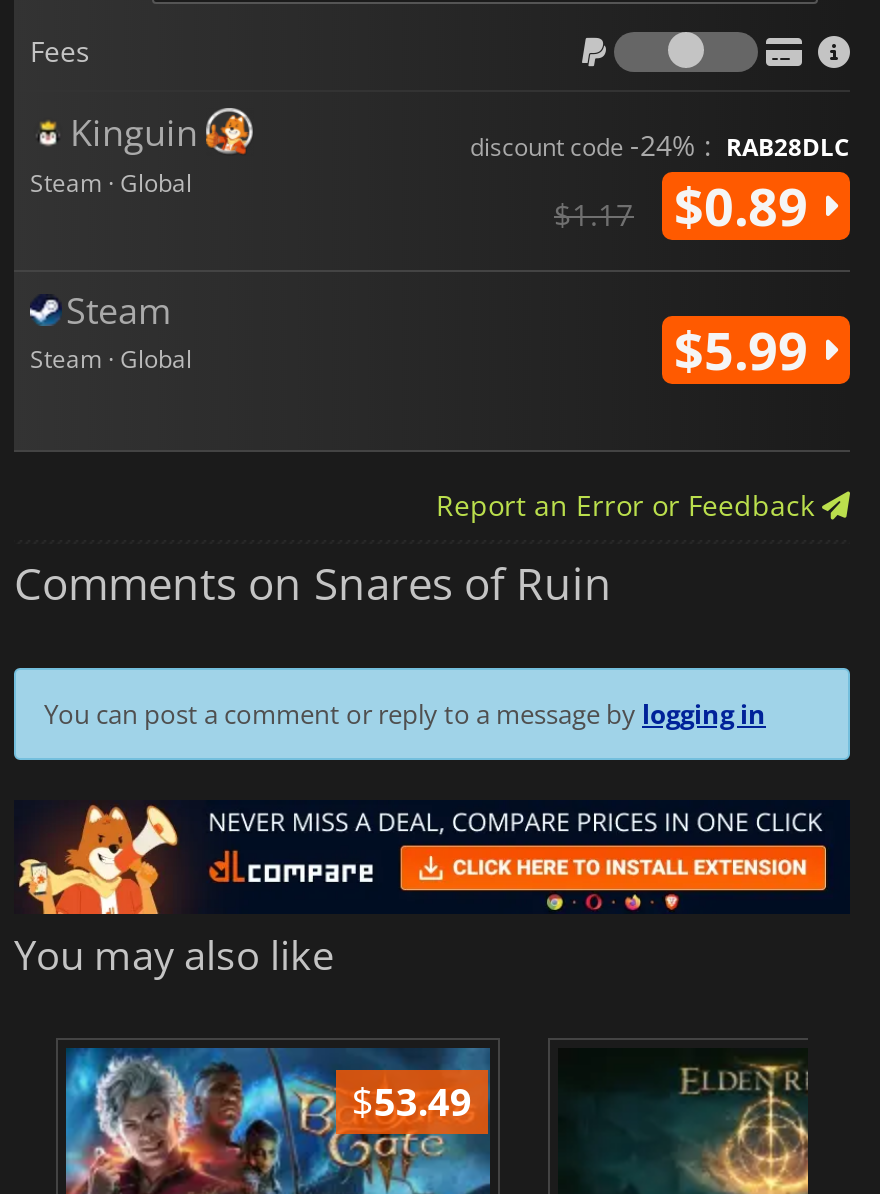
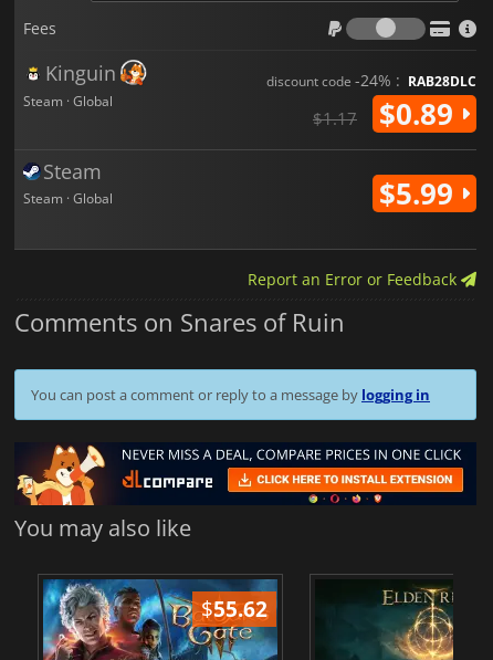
- $53.49
+ $55.62
